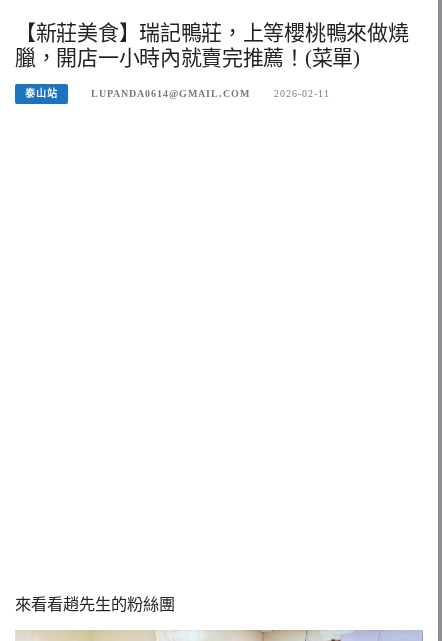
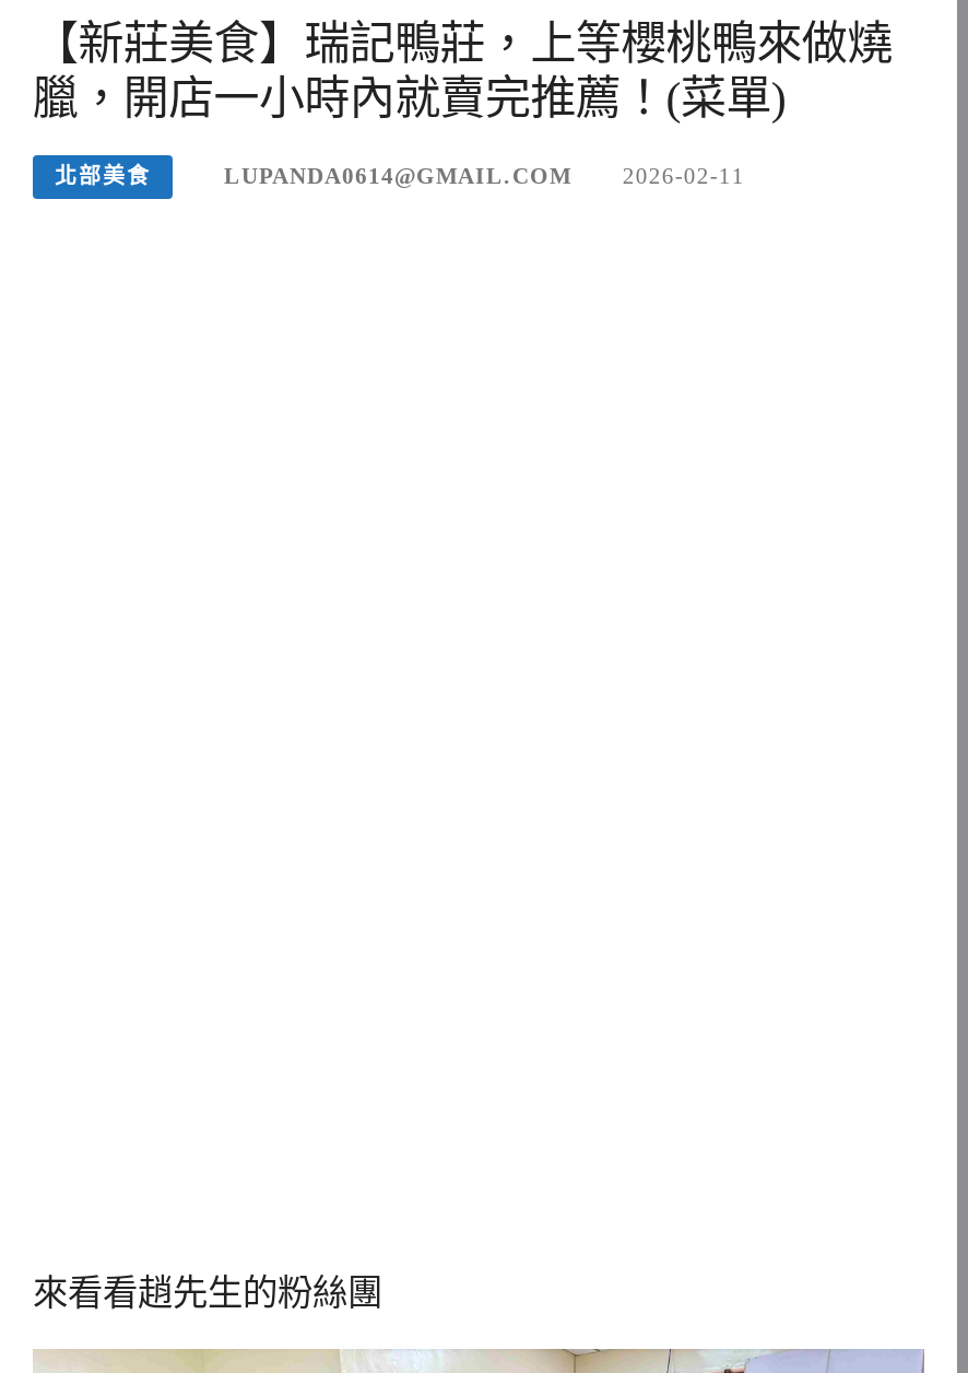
- 泰山站
+ 北部美食
